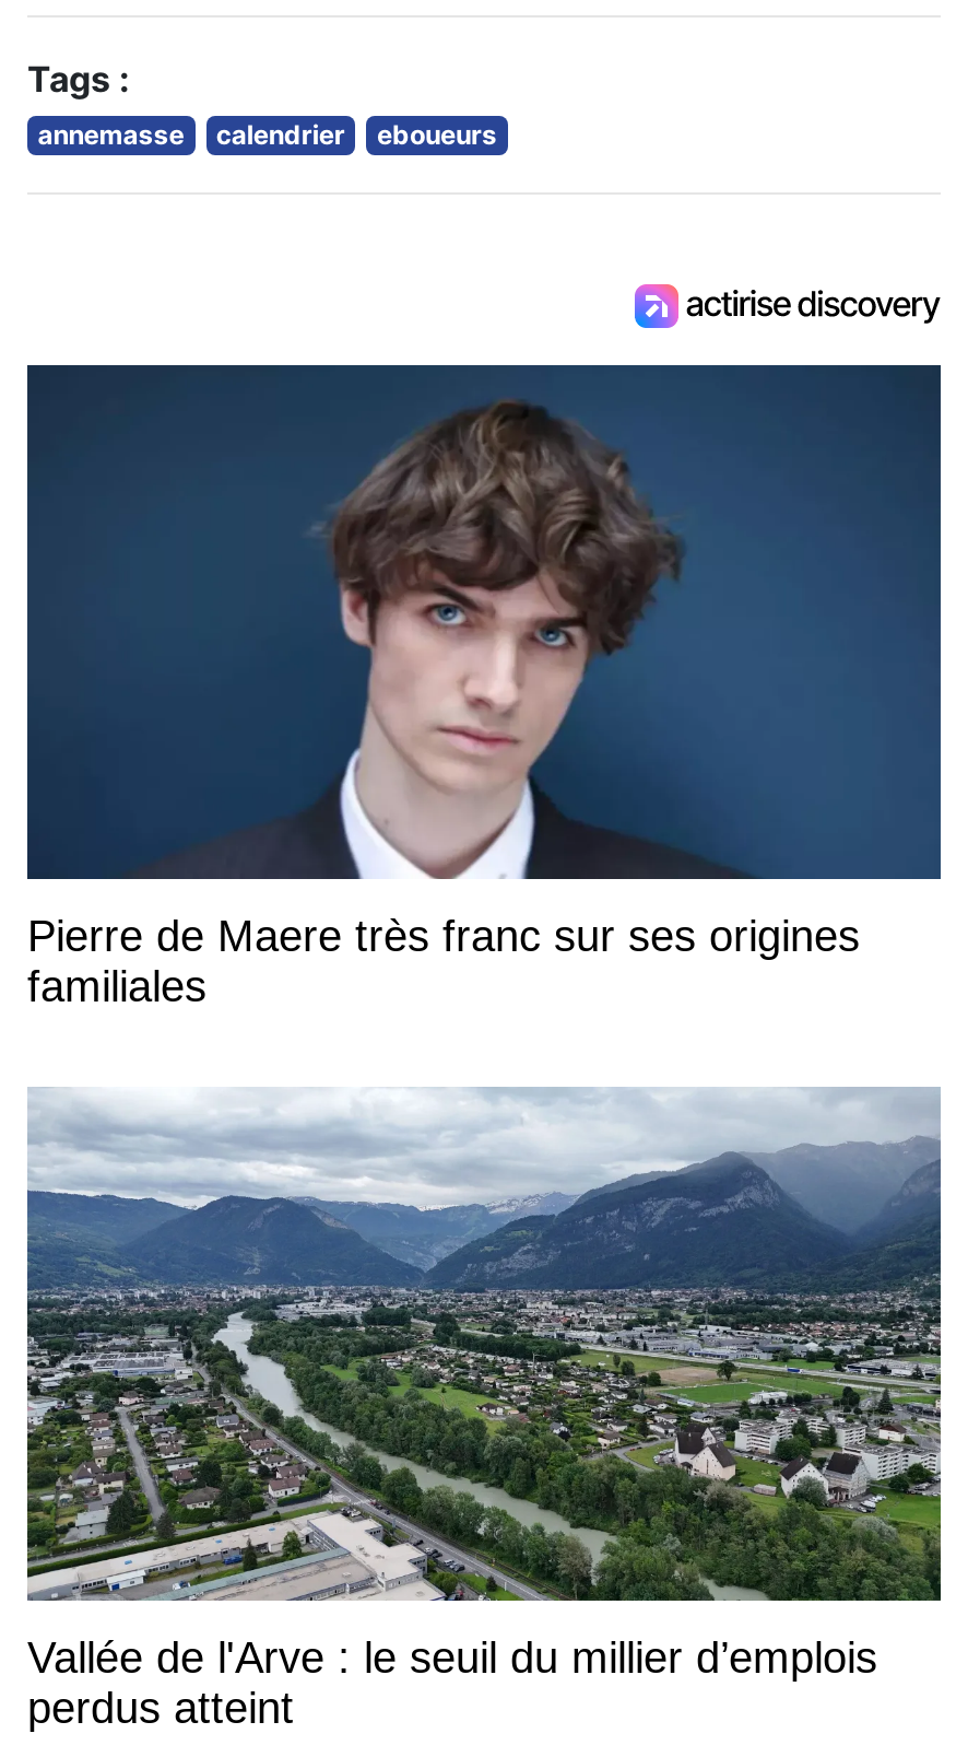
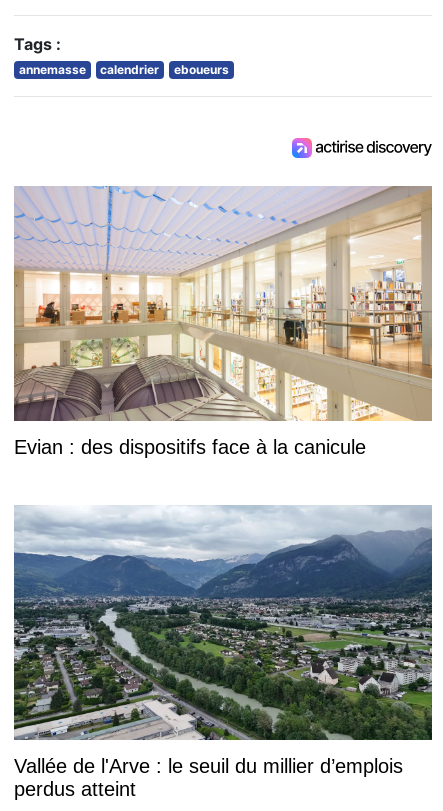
- [image]
- Pierre de Maere très franc sur ses origines
- familiales
+ [image]
+ Evian : des dispositifs face à la canicule
